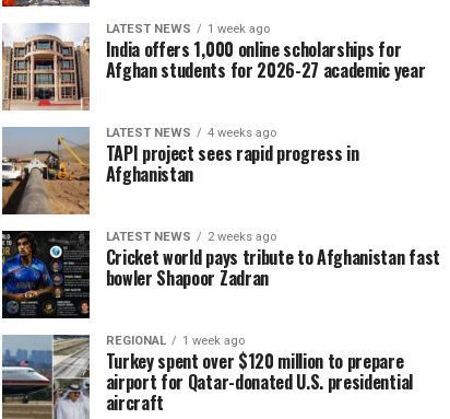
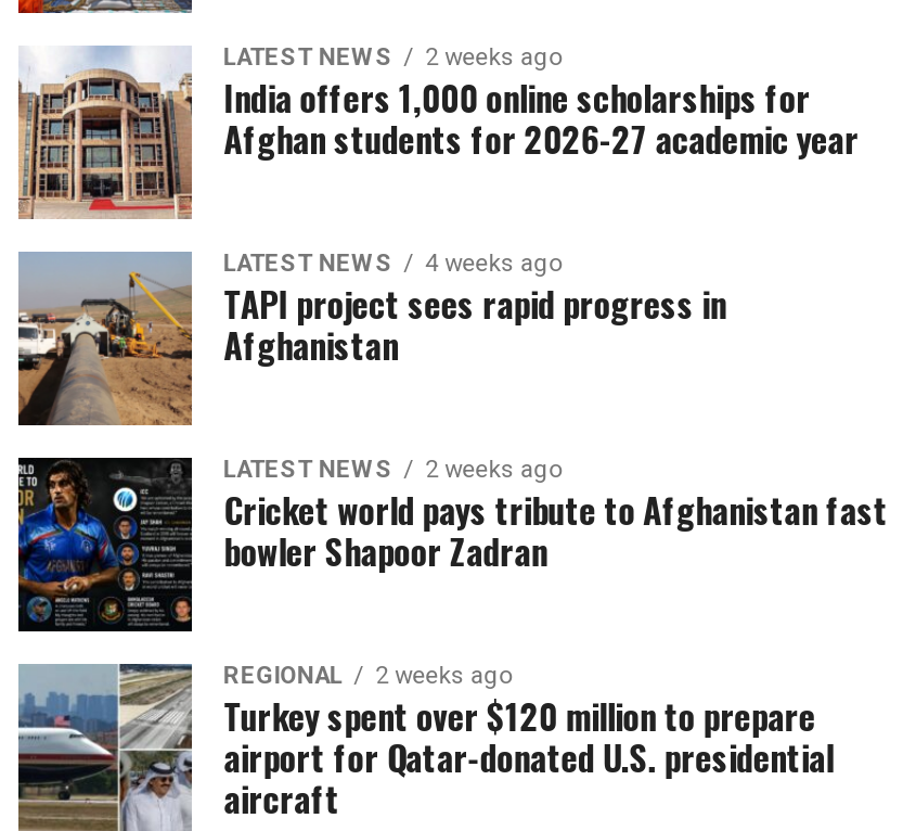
- LATEST NEWS 1 week ago
+ LATEST NEWS 2 weeks ago

- REGIONAL 1 week ago
+ REGIONAL 2 weeks ago
